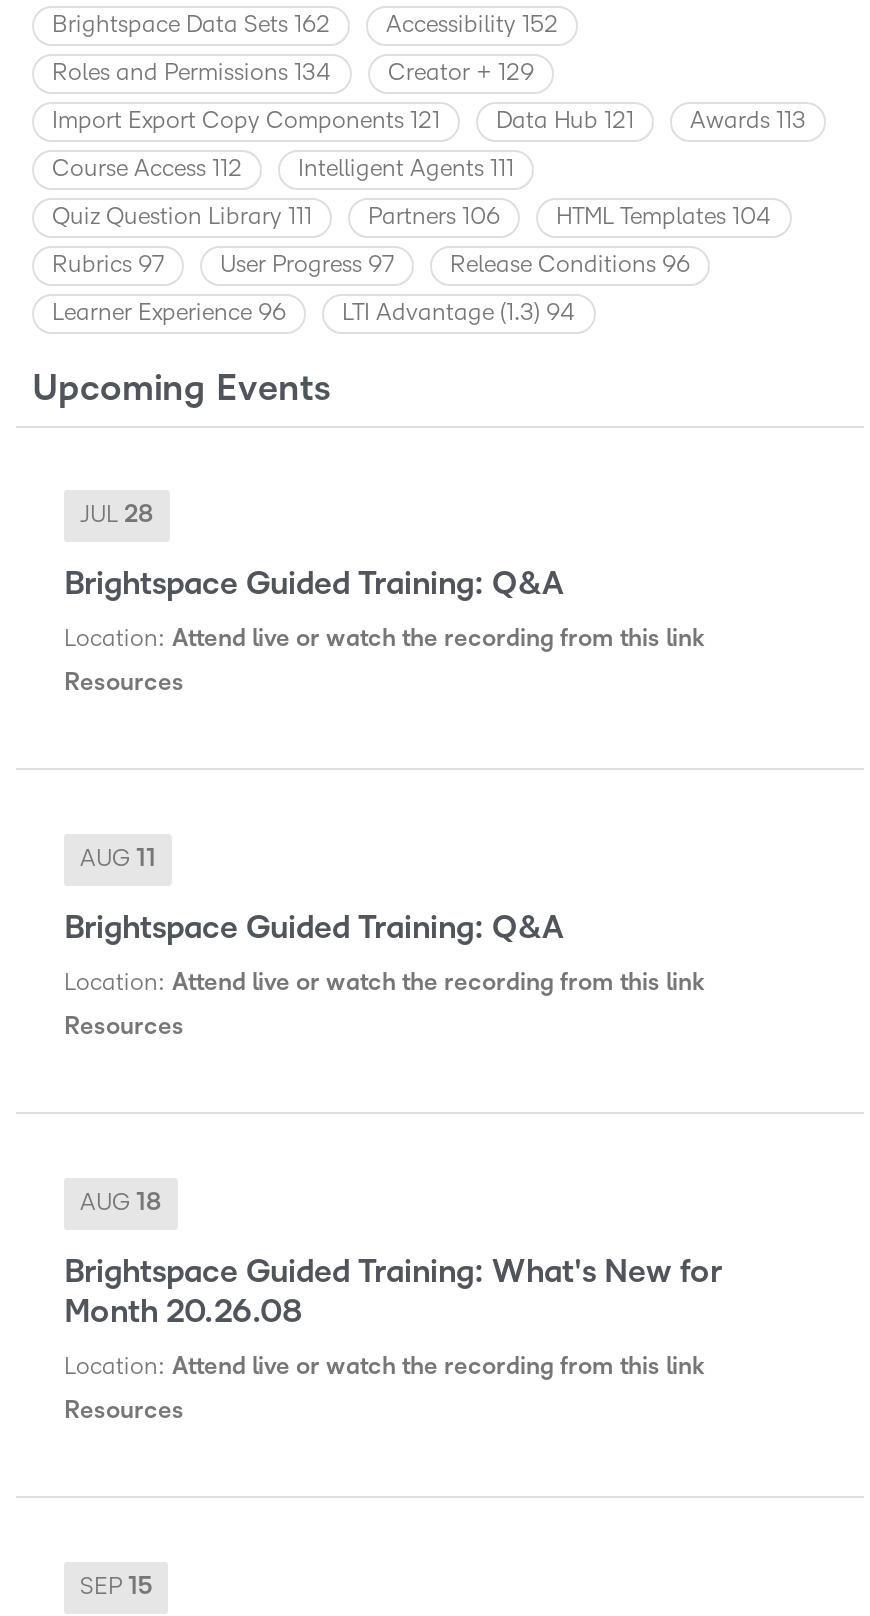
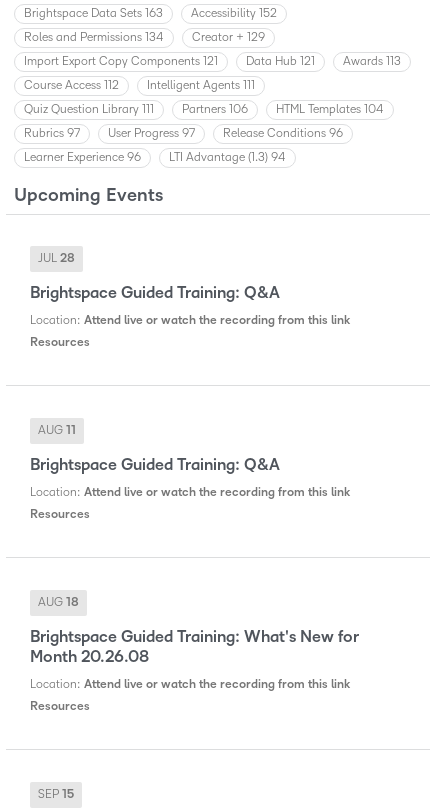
- Brightspace Data Sets 162
+ Brightspace Data Sets 163
